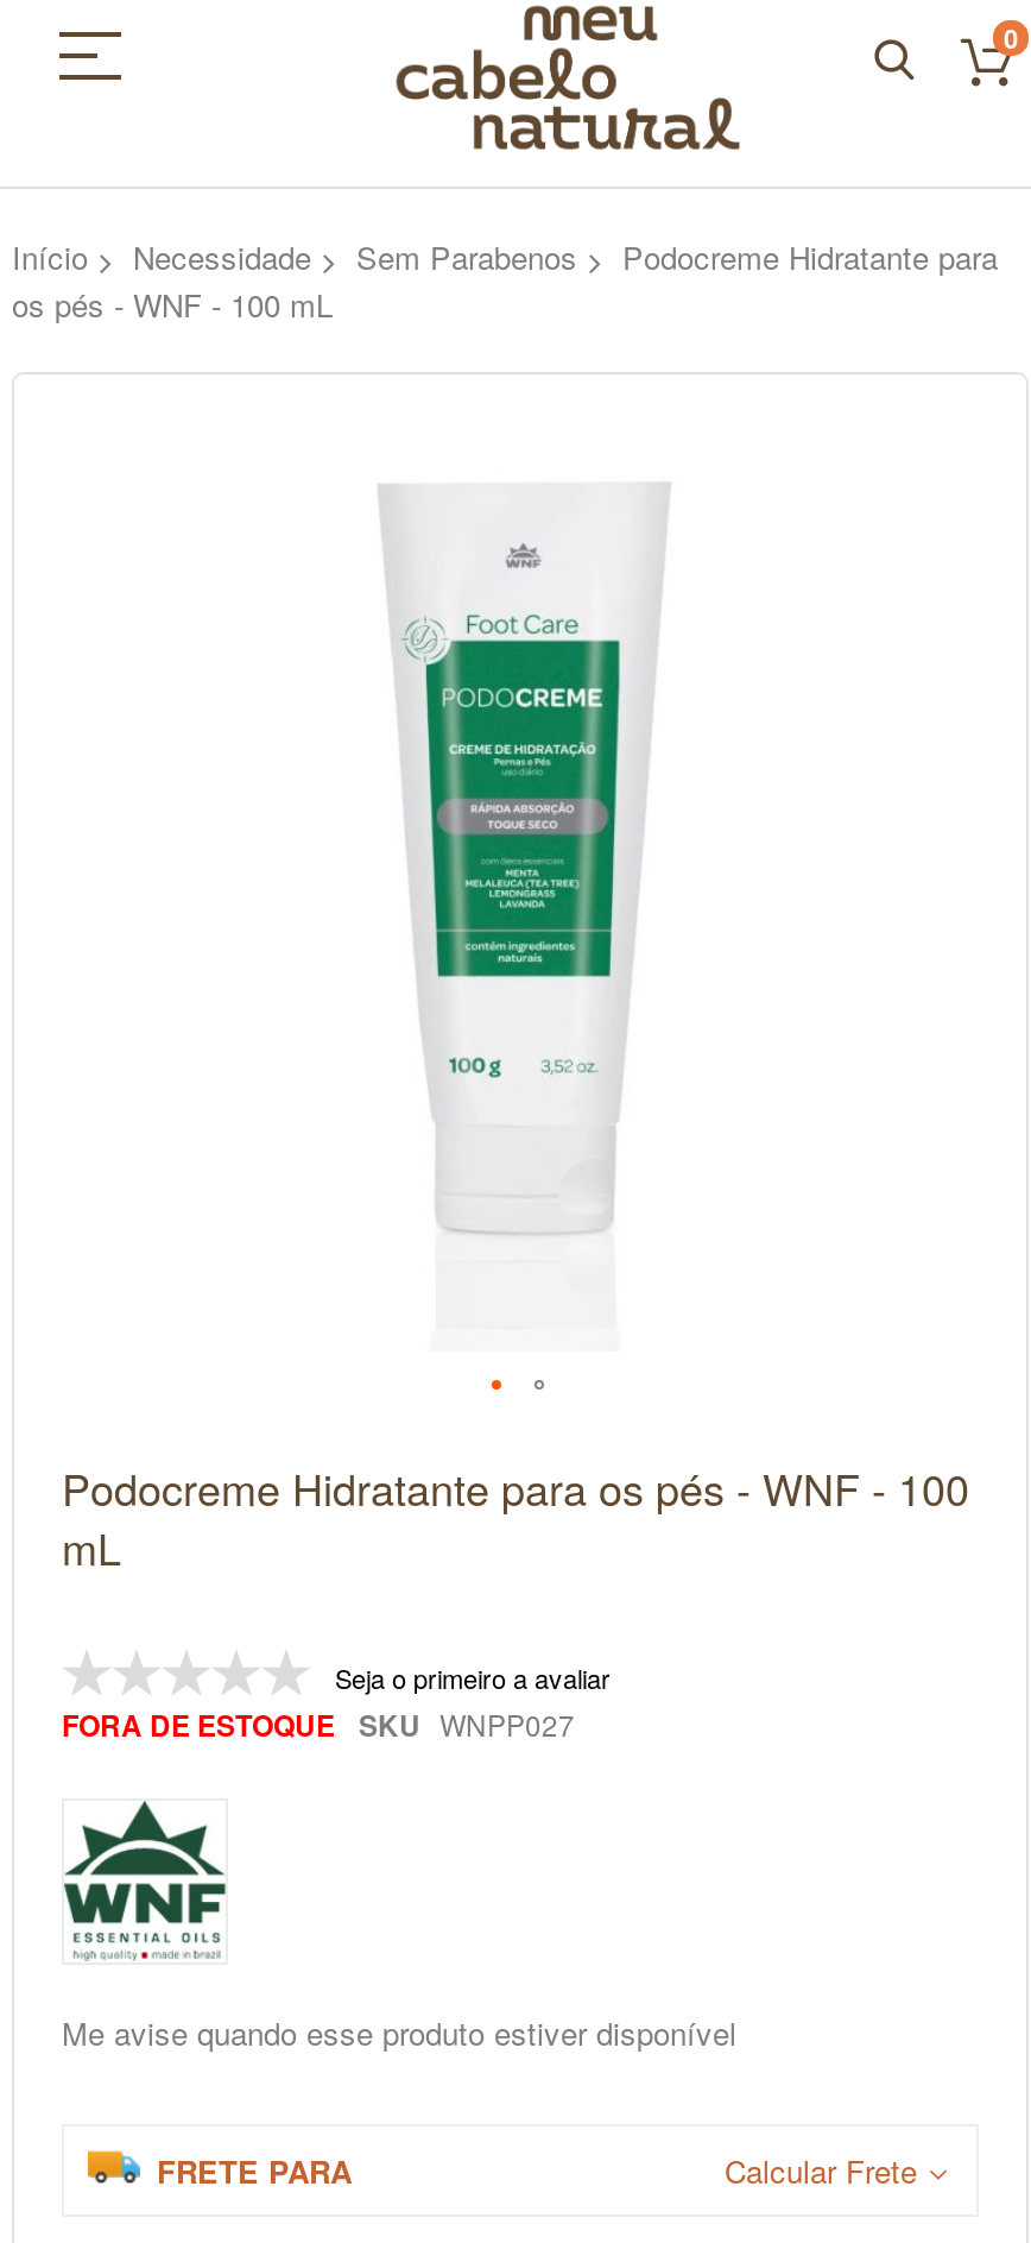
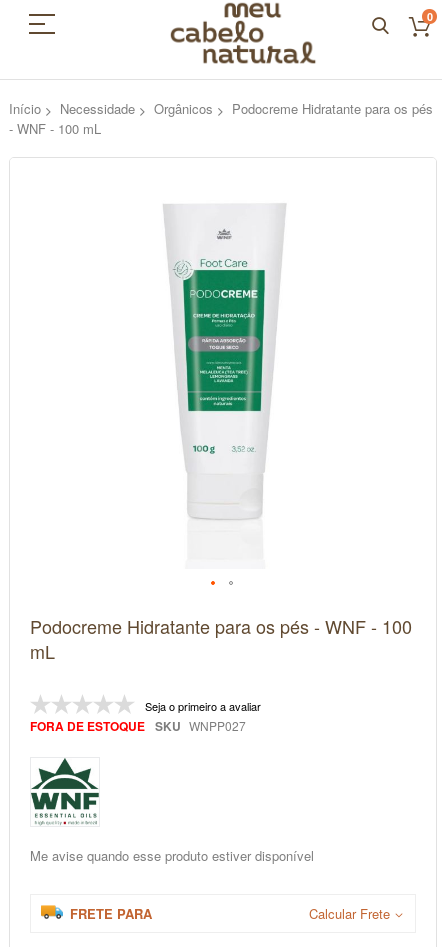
- Sem Parabenos
- Podocreme Hidratante para
- os pés - WNF - 100 mL
+ Orgânicos
+ Podocreme Hidratante para os pés
+ - WNF - 100 mL
